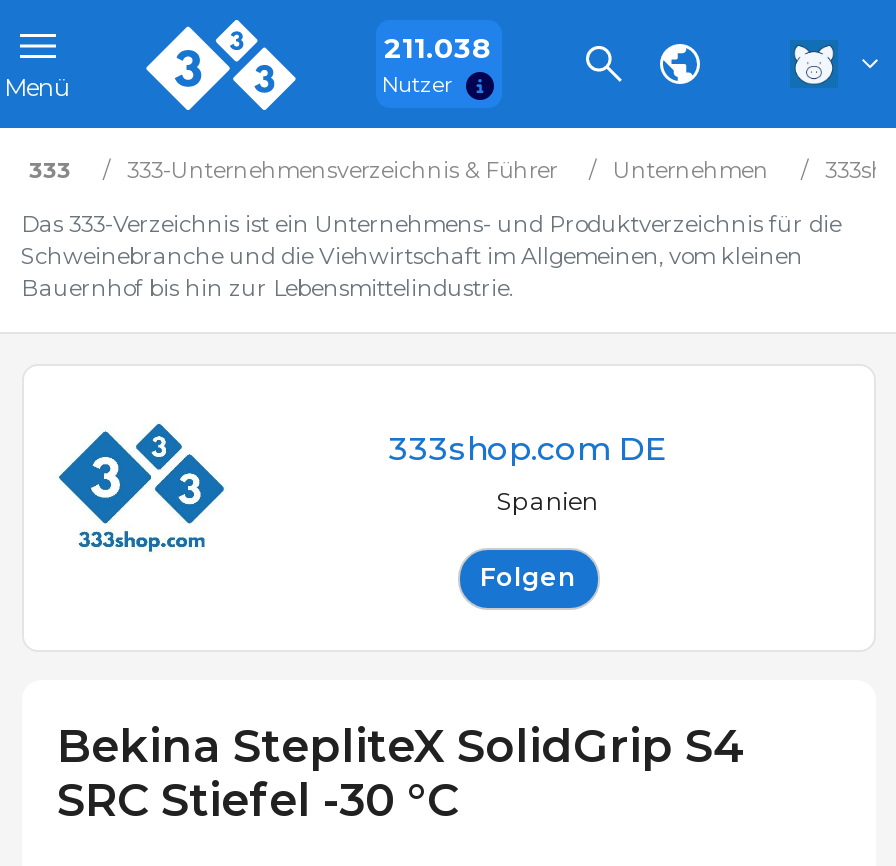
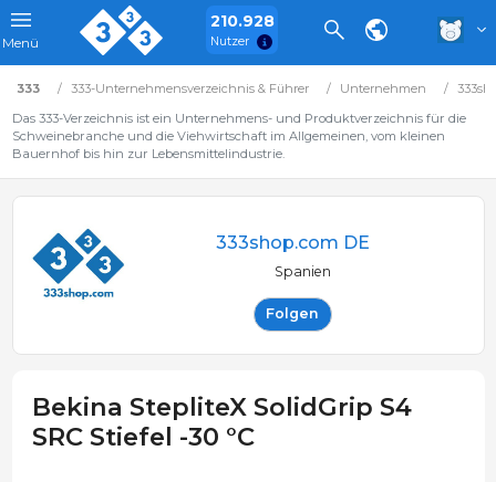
- 211.038
+ 210.928
